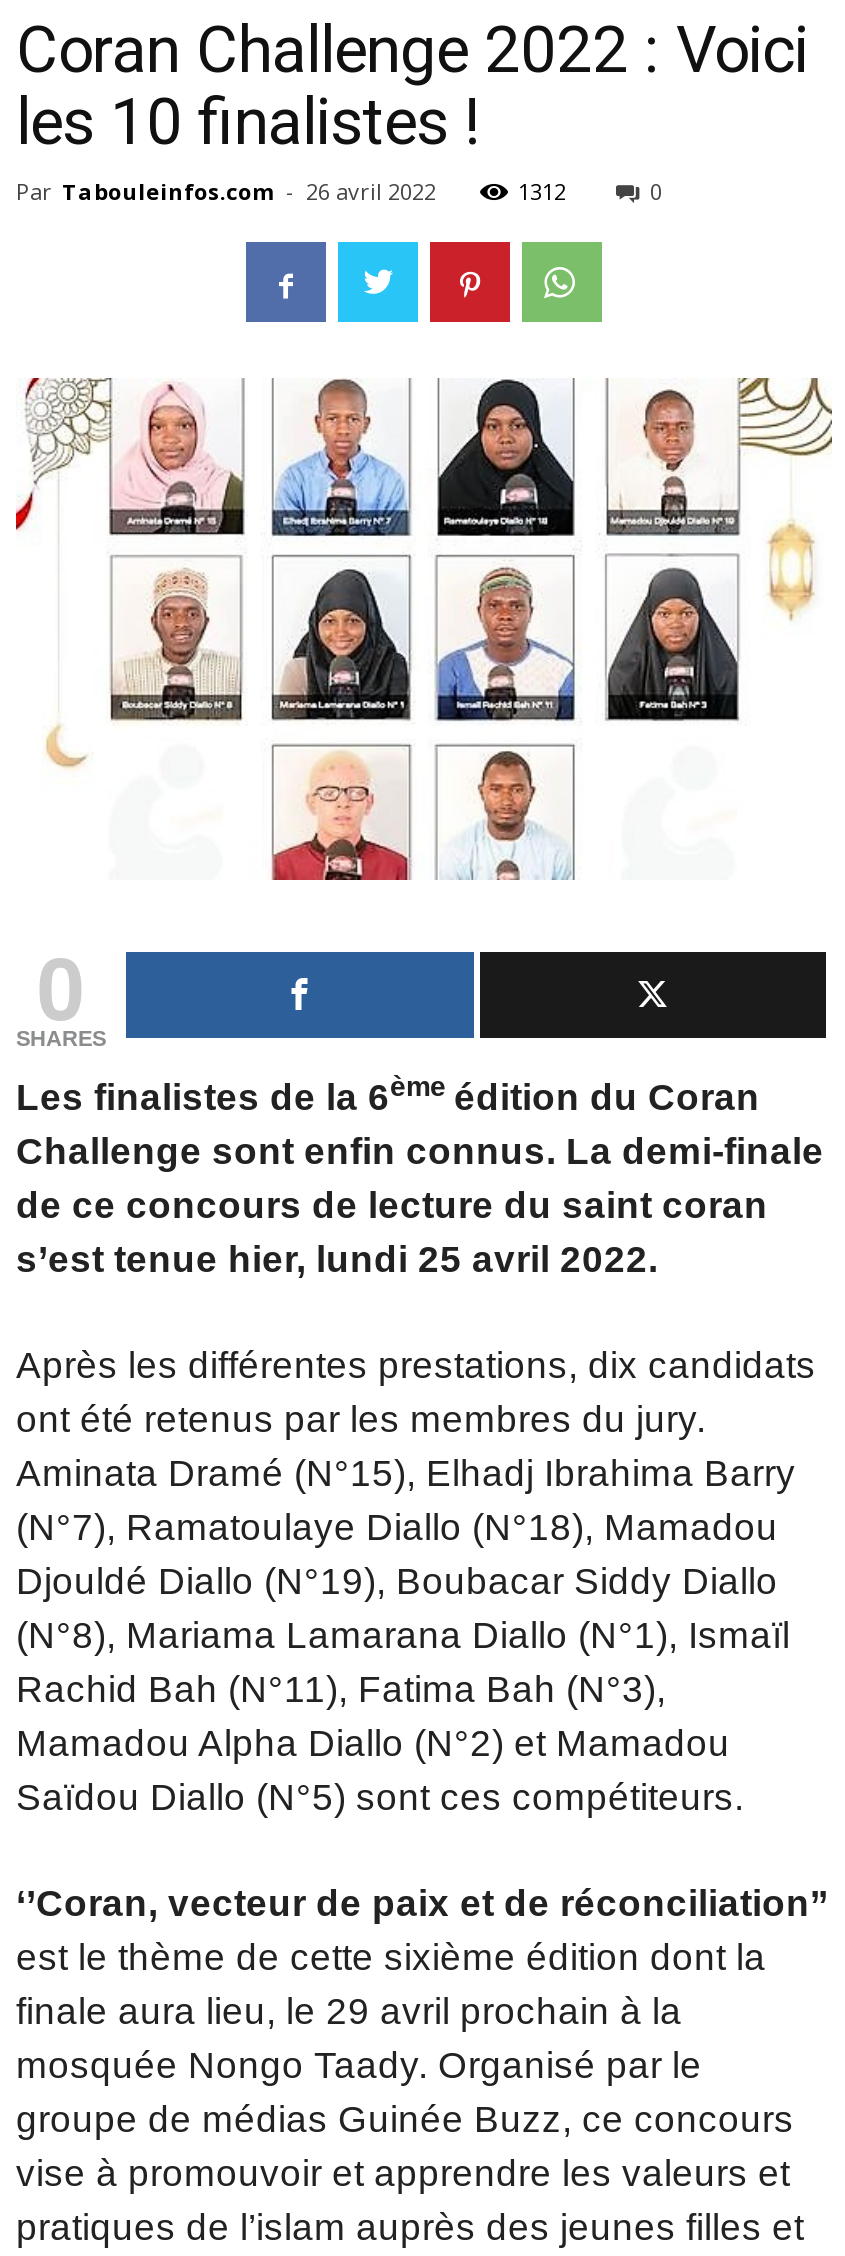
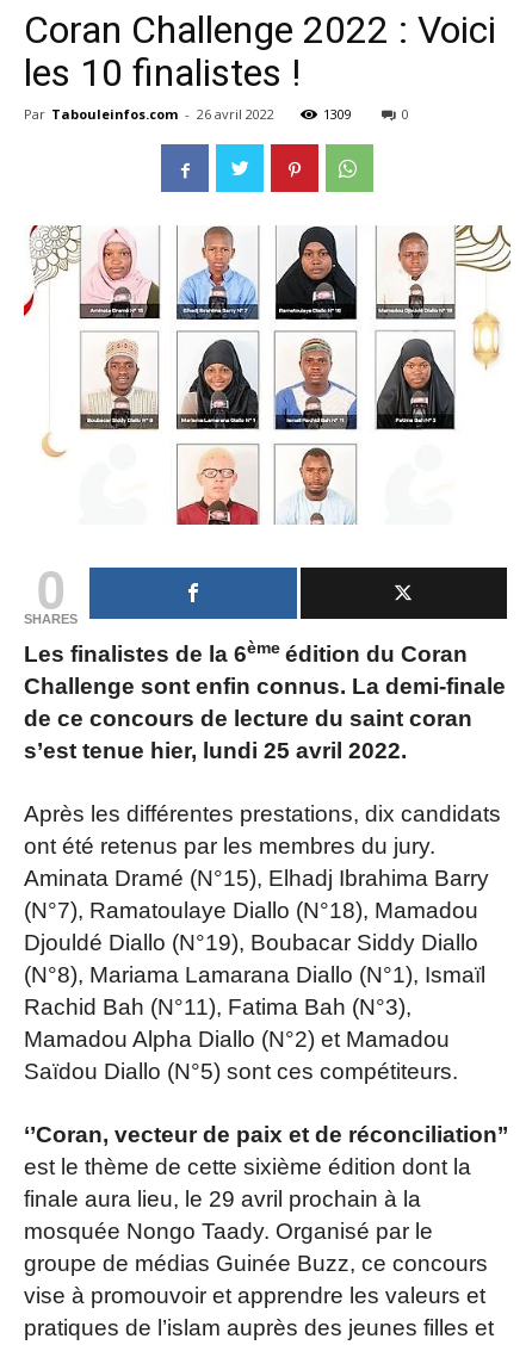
- 1312
+ 1309
